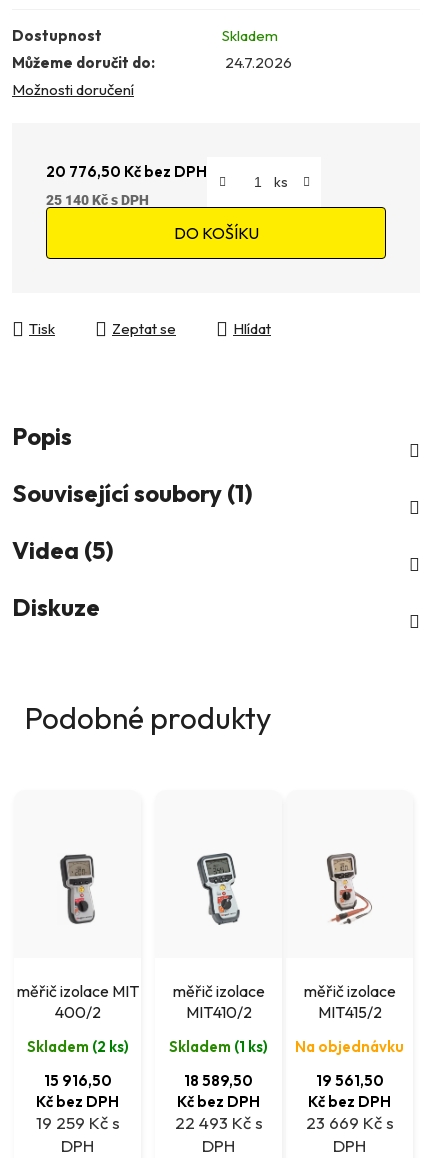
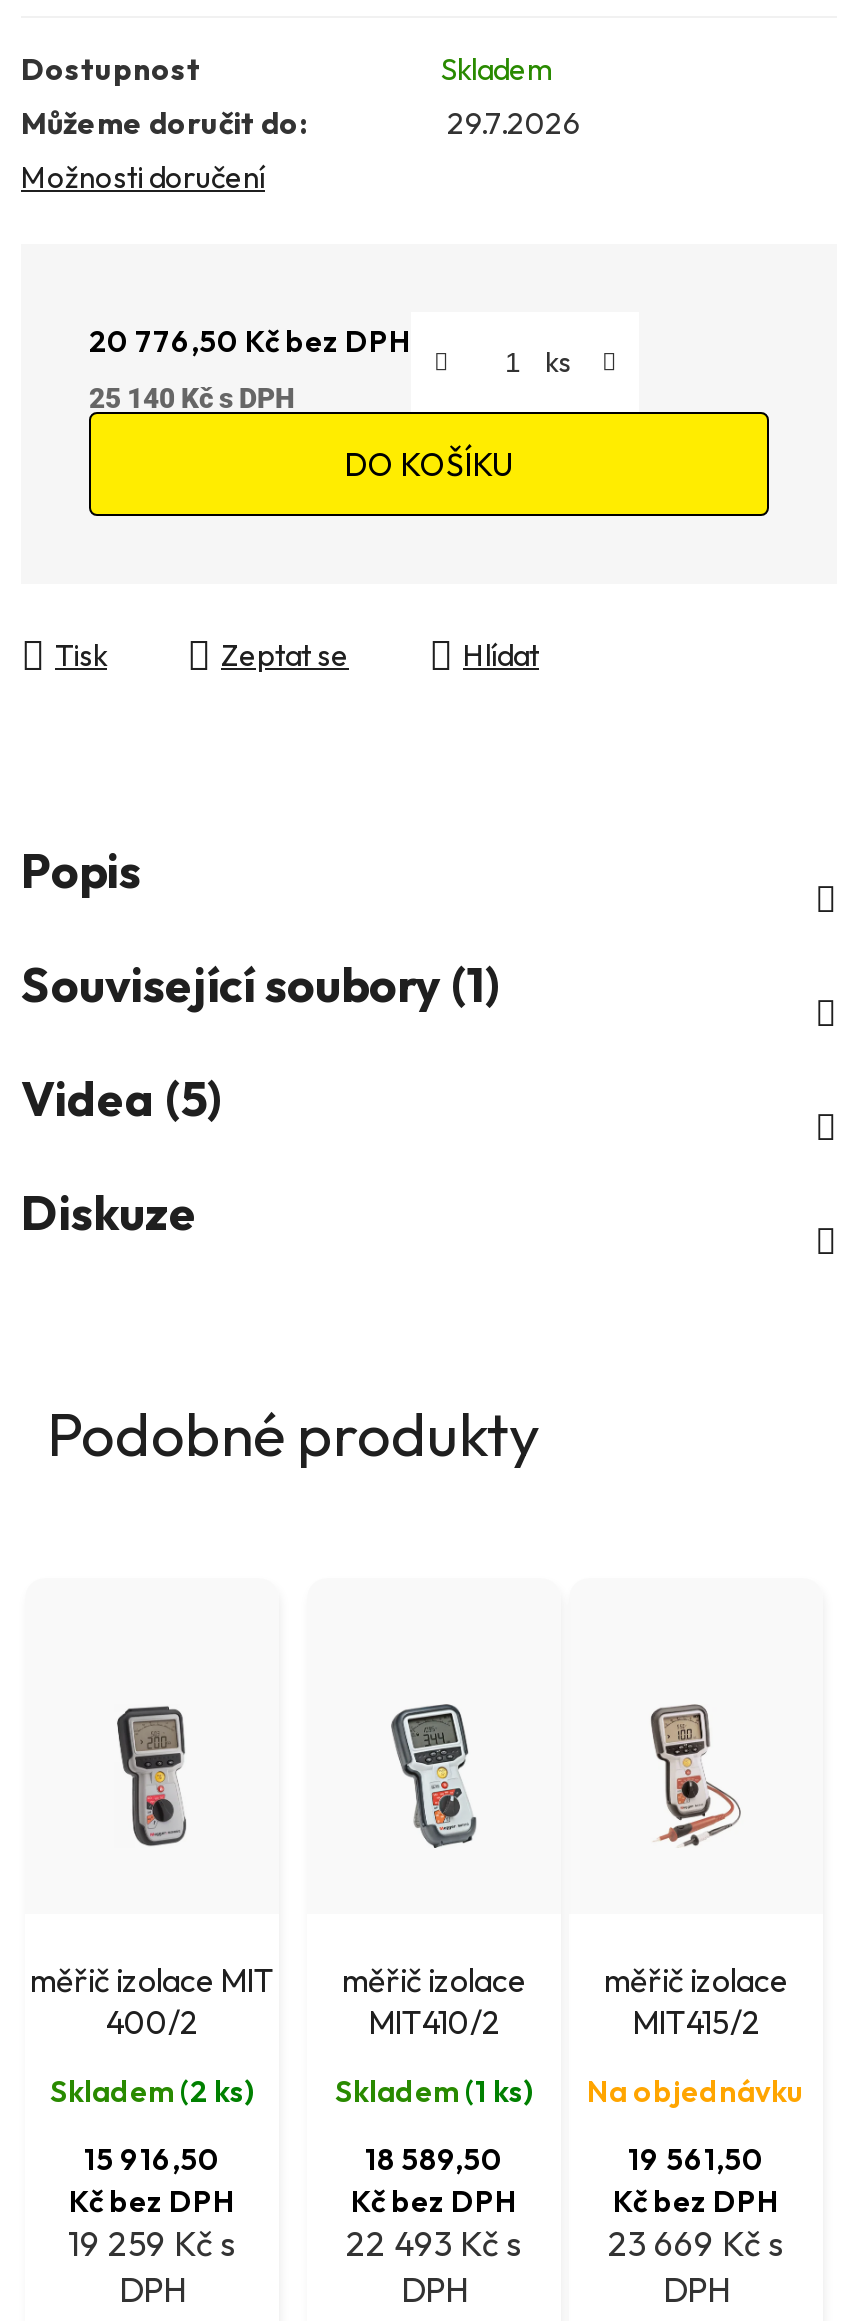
- 24.7.2026
+ 29.7.2026
